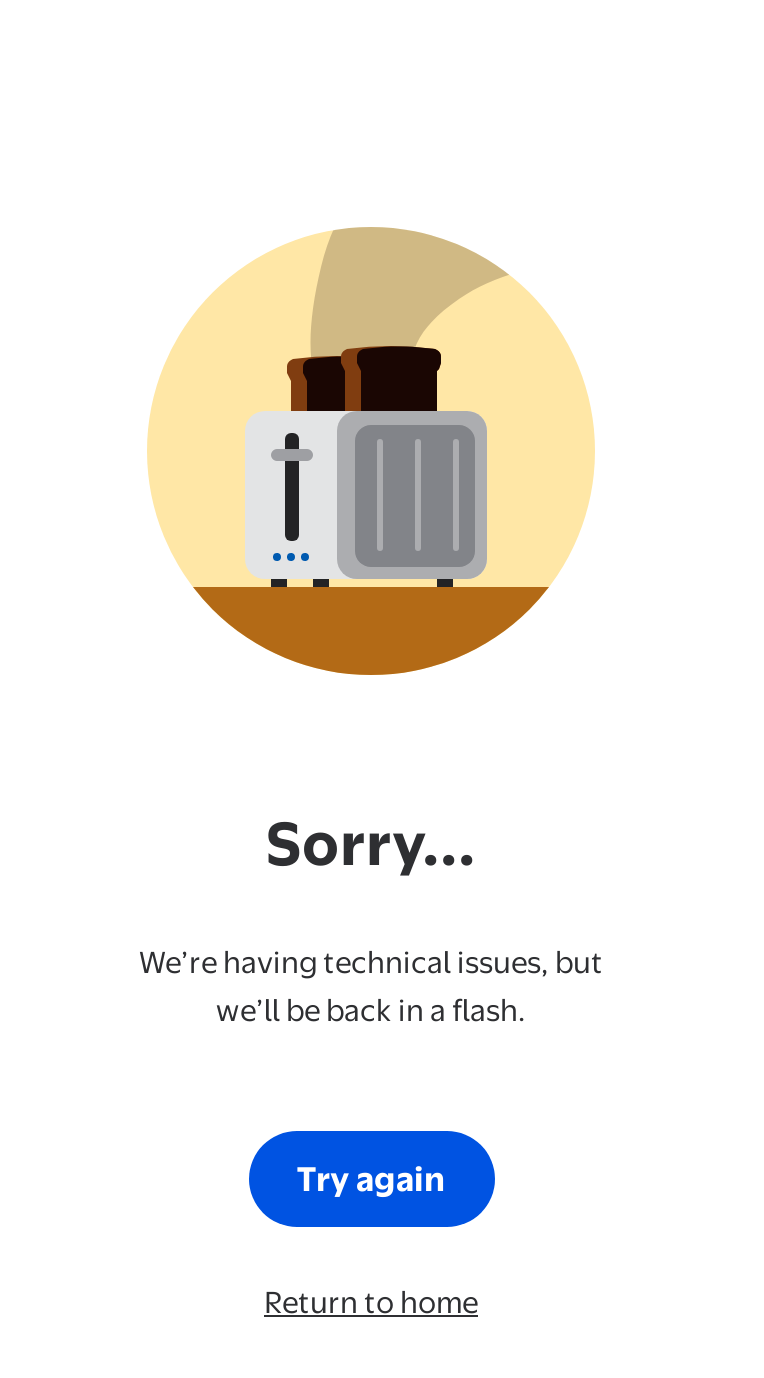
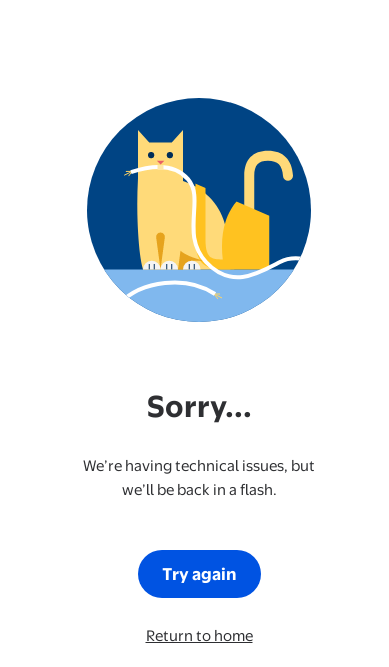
- [image]
+ [image]
